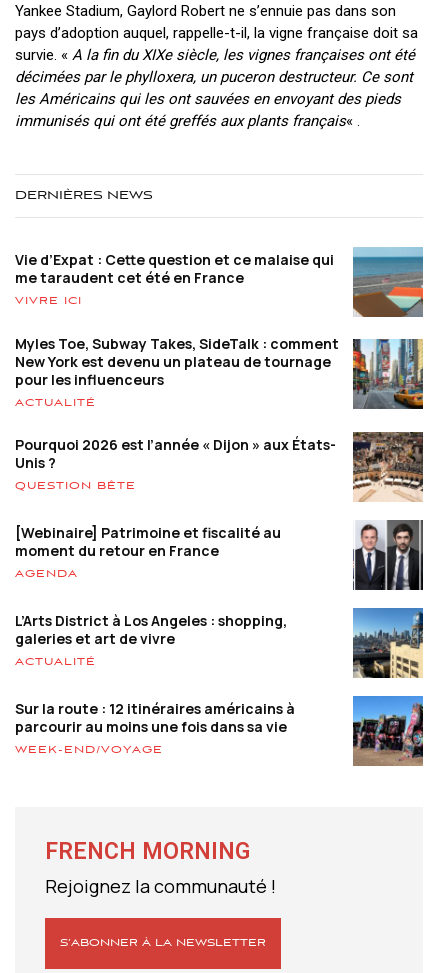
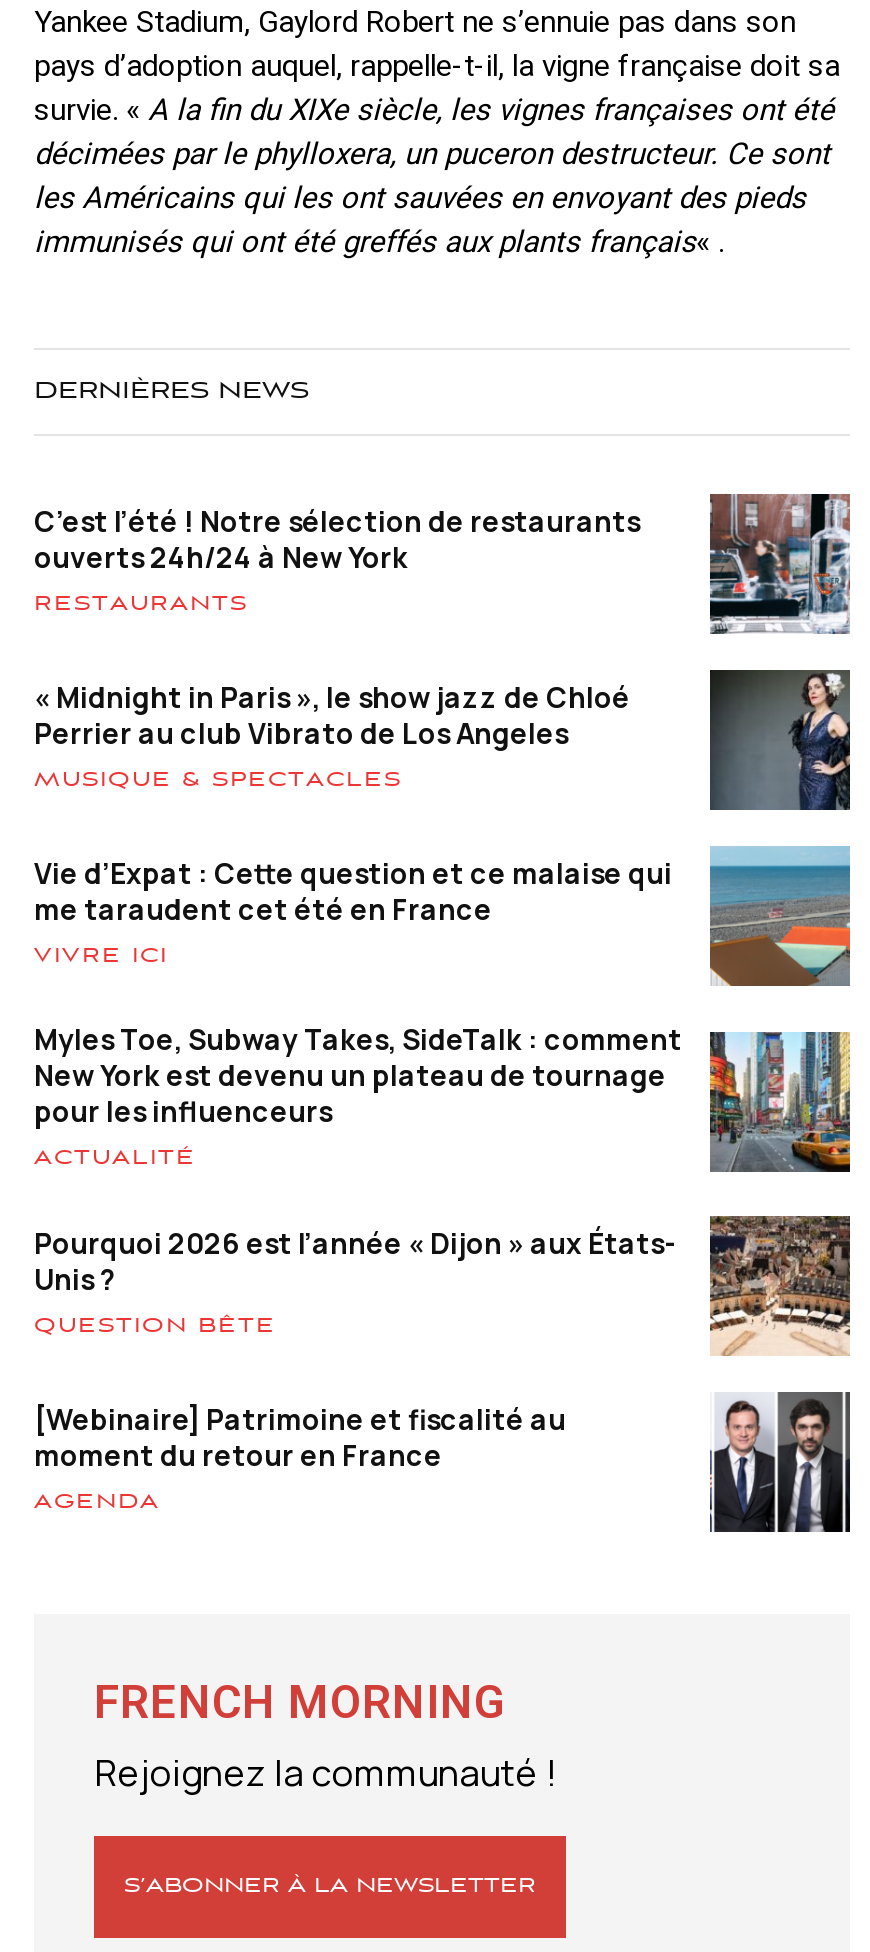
+ [image]
+ C’est l’été ! Notre sélection de restaurants
+ ouverts 24h/24 à New York
+ RESTAURANTS
+ « Midnight in Paris », le show jazz de Chloé
+ Perrier au club Vibrato de Los Angeles
+ MUSIQUE & SPECTACLES

+ [image]

moved down: [image] | Vie d’Expat : Cette question et ce malaise qui | me taraudent cet été en France | ... | moment du retour en France | AGENDA

- L’Arts District à Los Angeles : shopping,
- galeries et art de vivre
- ACTUALITÉ
- Sur la route : 12 itinéraires américains à
- parcourir au moins une fois dans sa vie
- WEEK-END/VOYAGE

- [image]

- [image]
